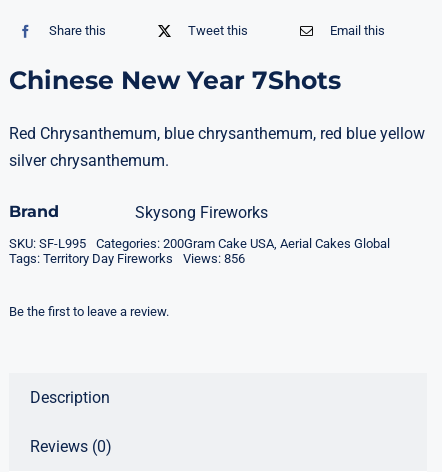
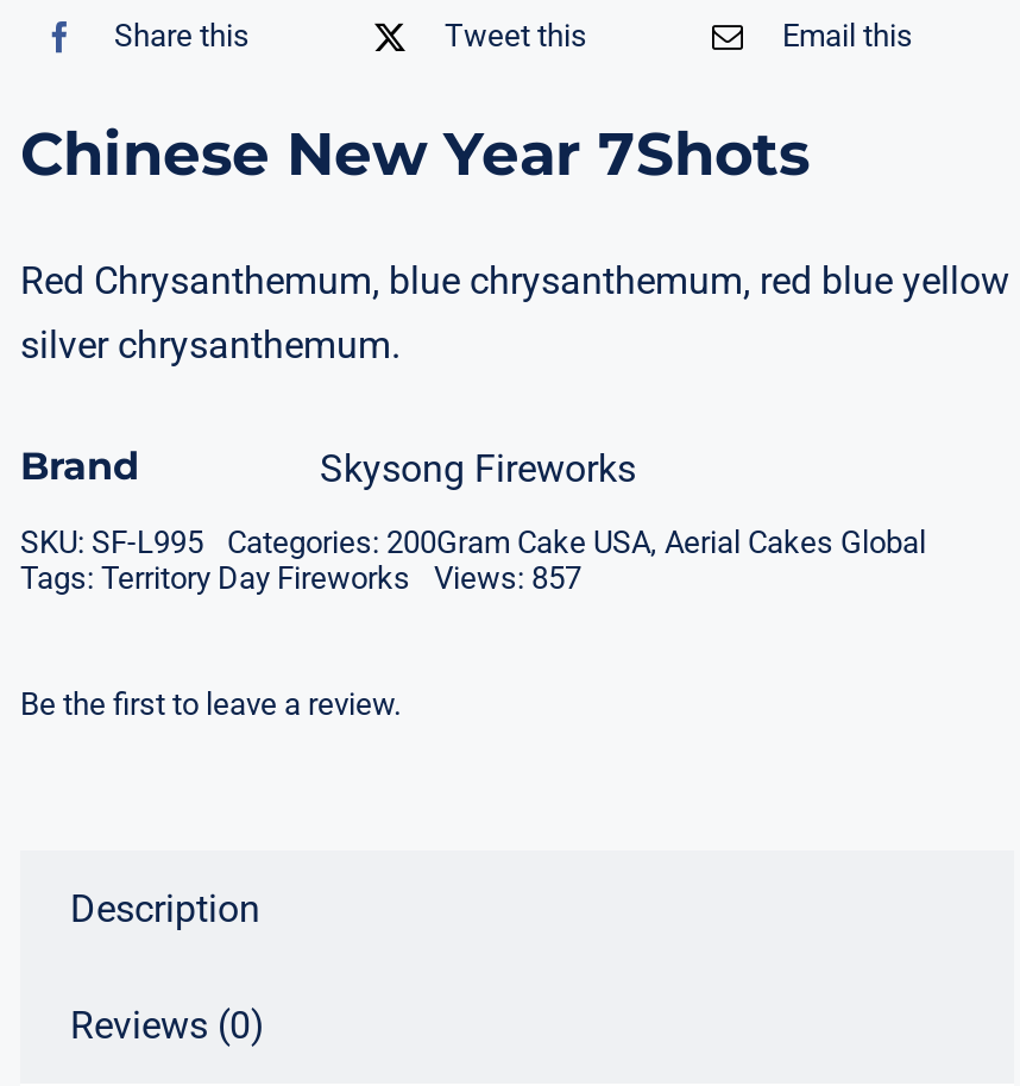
- Tags: Territory Day Fireworks Views: 856
+ Tags: Territory Day Fireworks Views: 857
